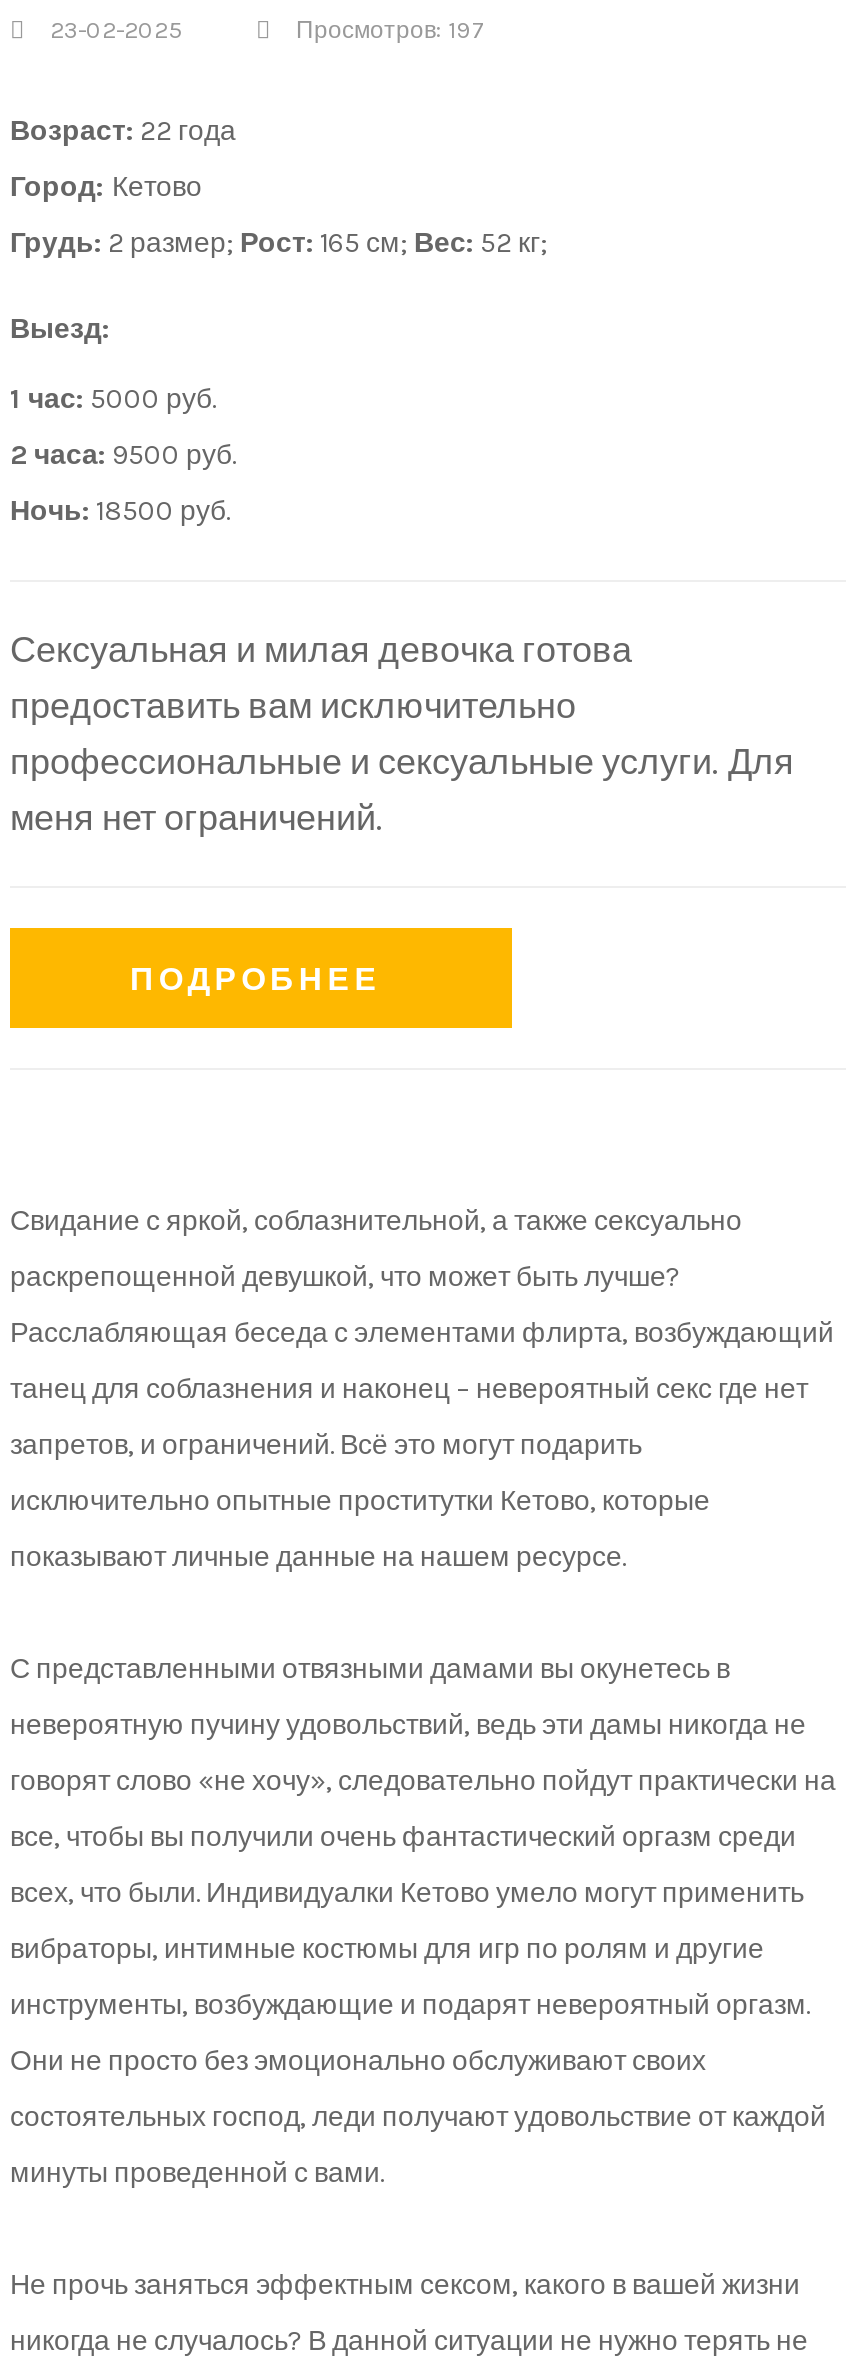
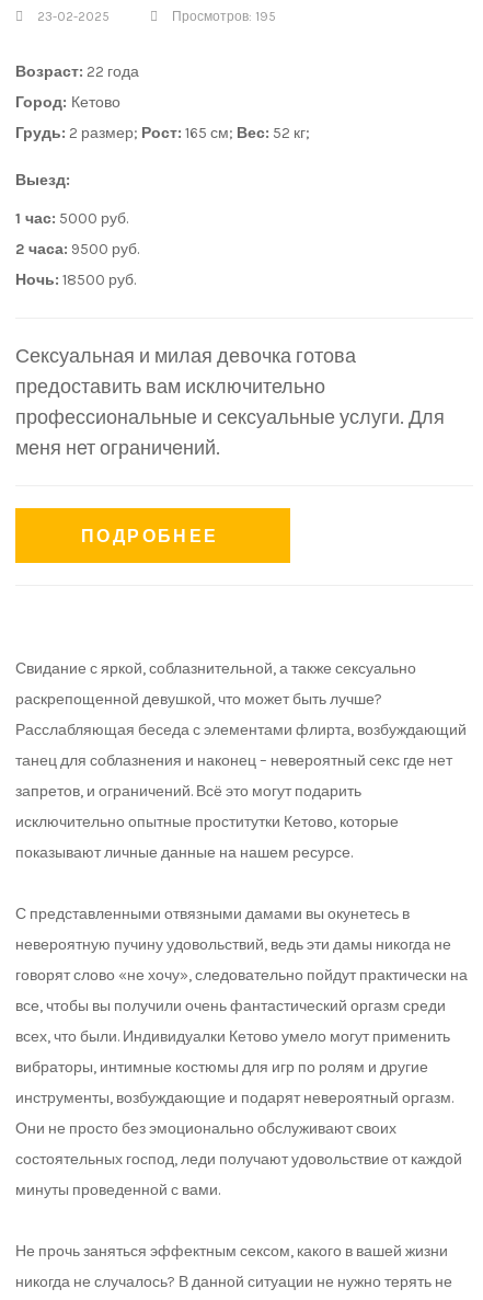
- Просмотров: 197
+ Просмотров: 195
